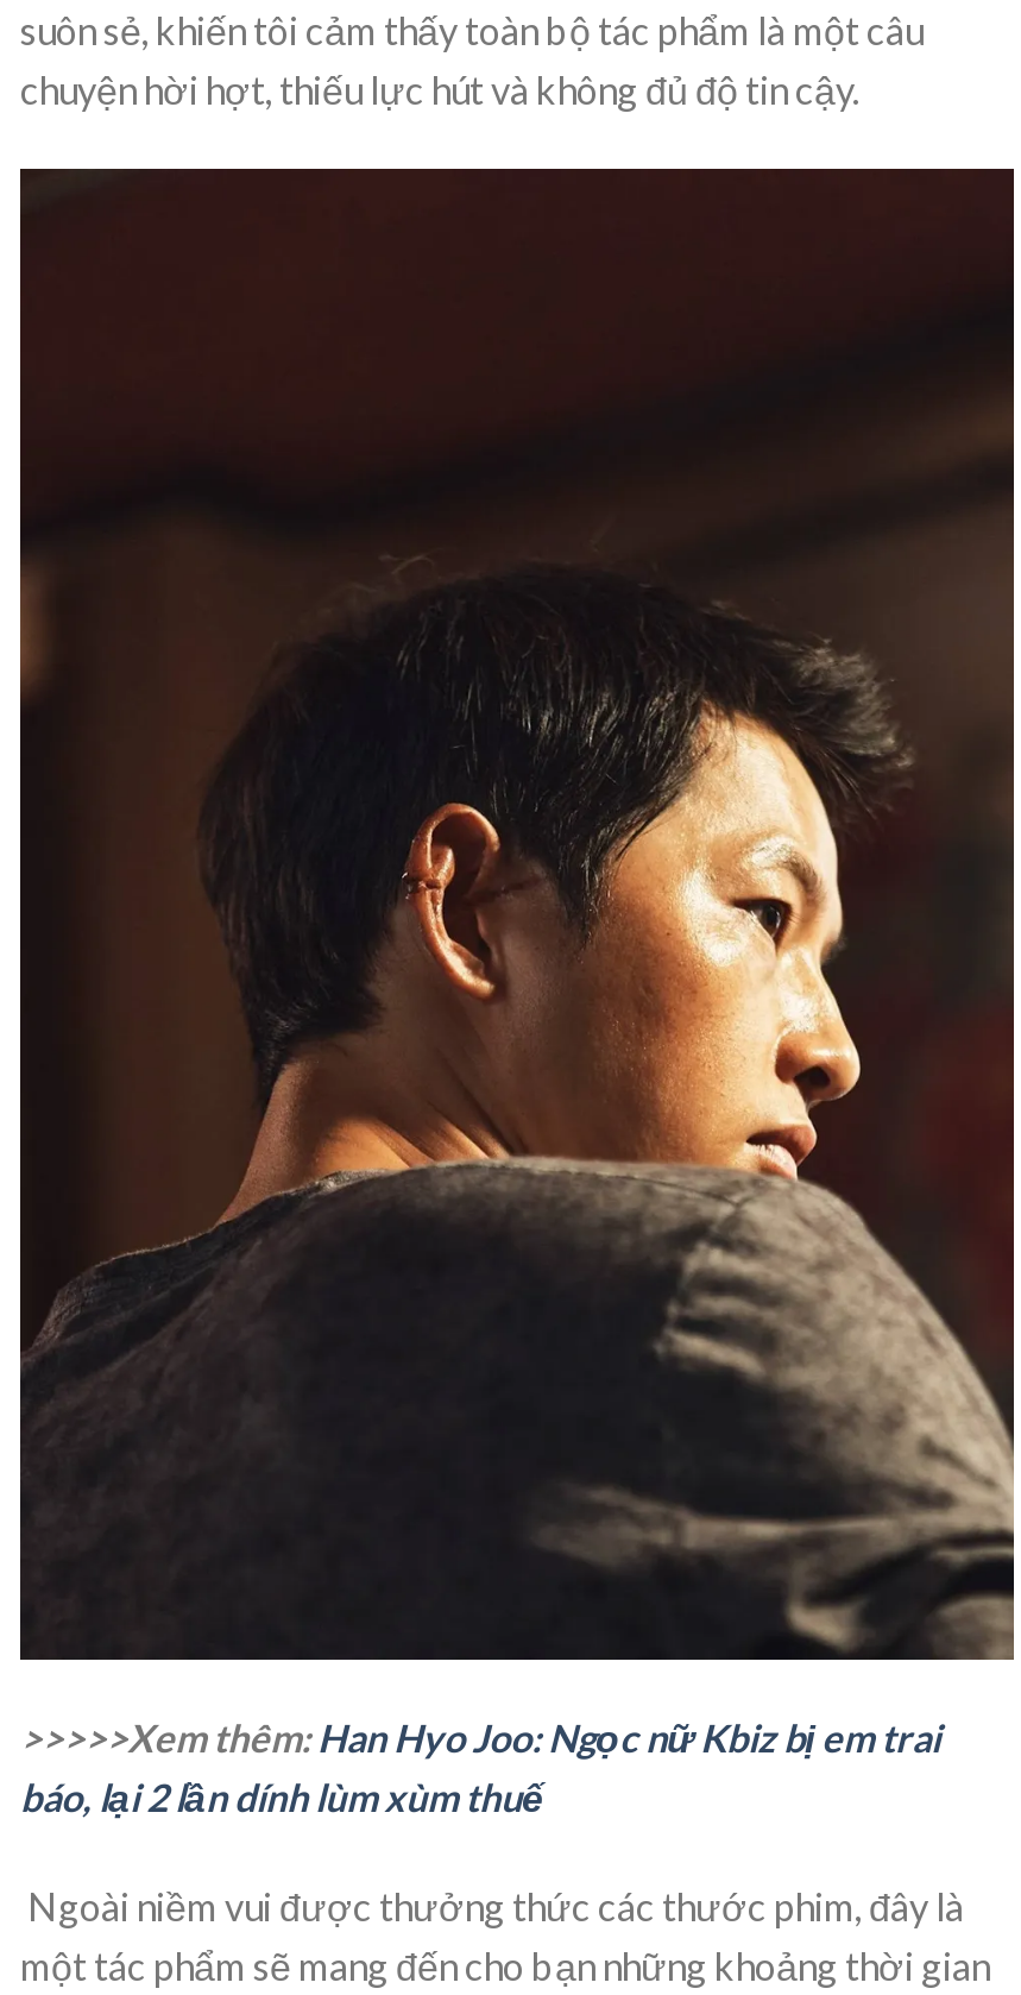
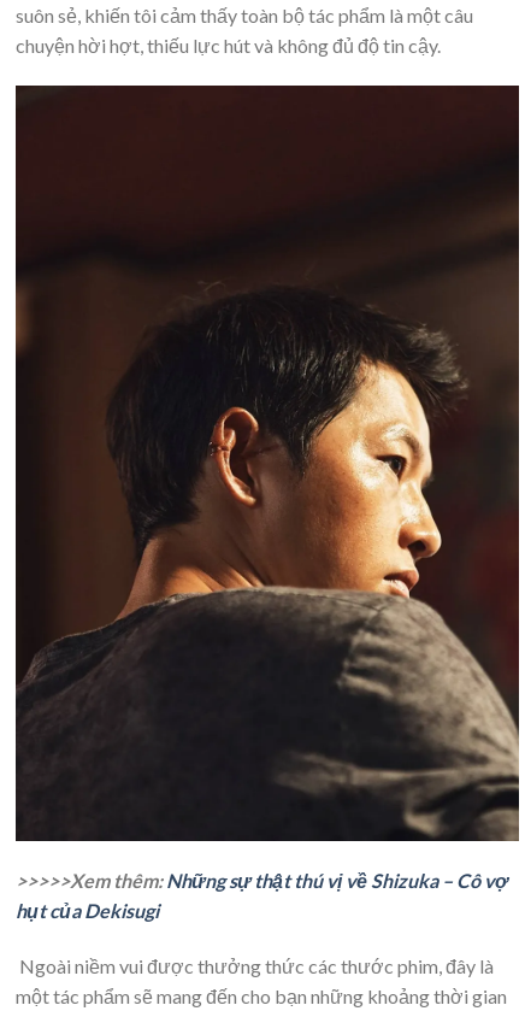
- >>>>>Xem thêm: Han Hyo Joo: Ngọc nữ Kbiz bị em trai
- báo, lại 2 lần dính lùm xùm thuế
+ >>>>>Xem thêm: Những sự thật thú vị về Shizuka – Cô vợ
+ hụt của Dekisugi
